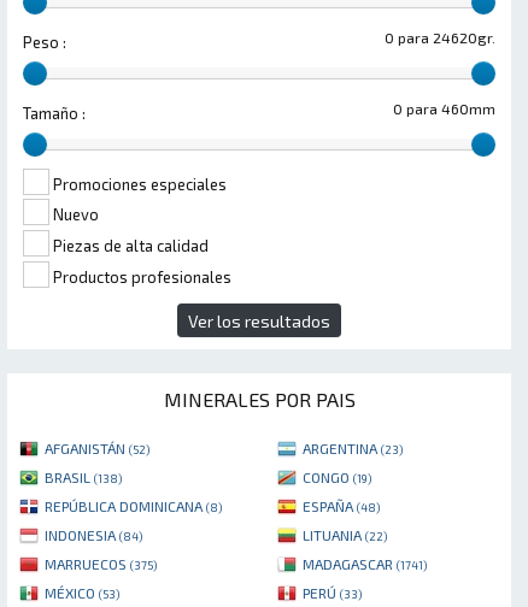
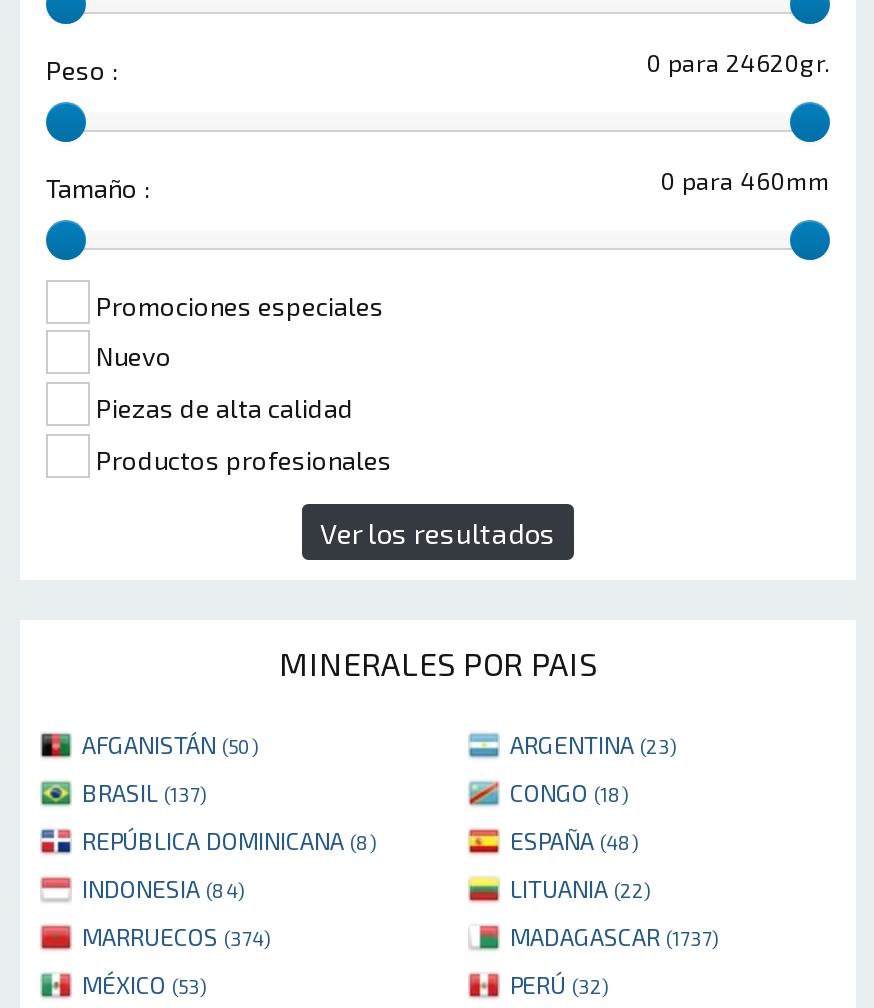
- AFGANISTÁN (52)
+ AFGANISTÁN (50)

- BRASIL (138)
+ BRASIL (137)

- CONGO (19)
+ CONGO (18)

- MARRUECOS (375)
+ MARRUECOS (374)

- MADAGASCAR (1741)
+ MADAGASCAR (1737)

- PERÚ (33)
+ PERÚ (32)
